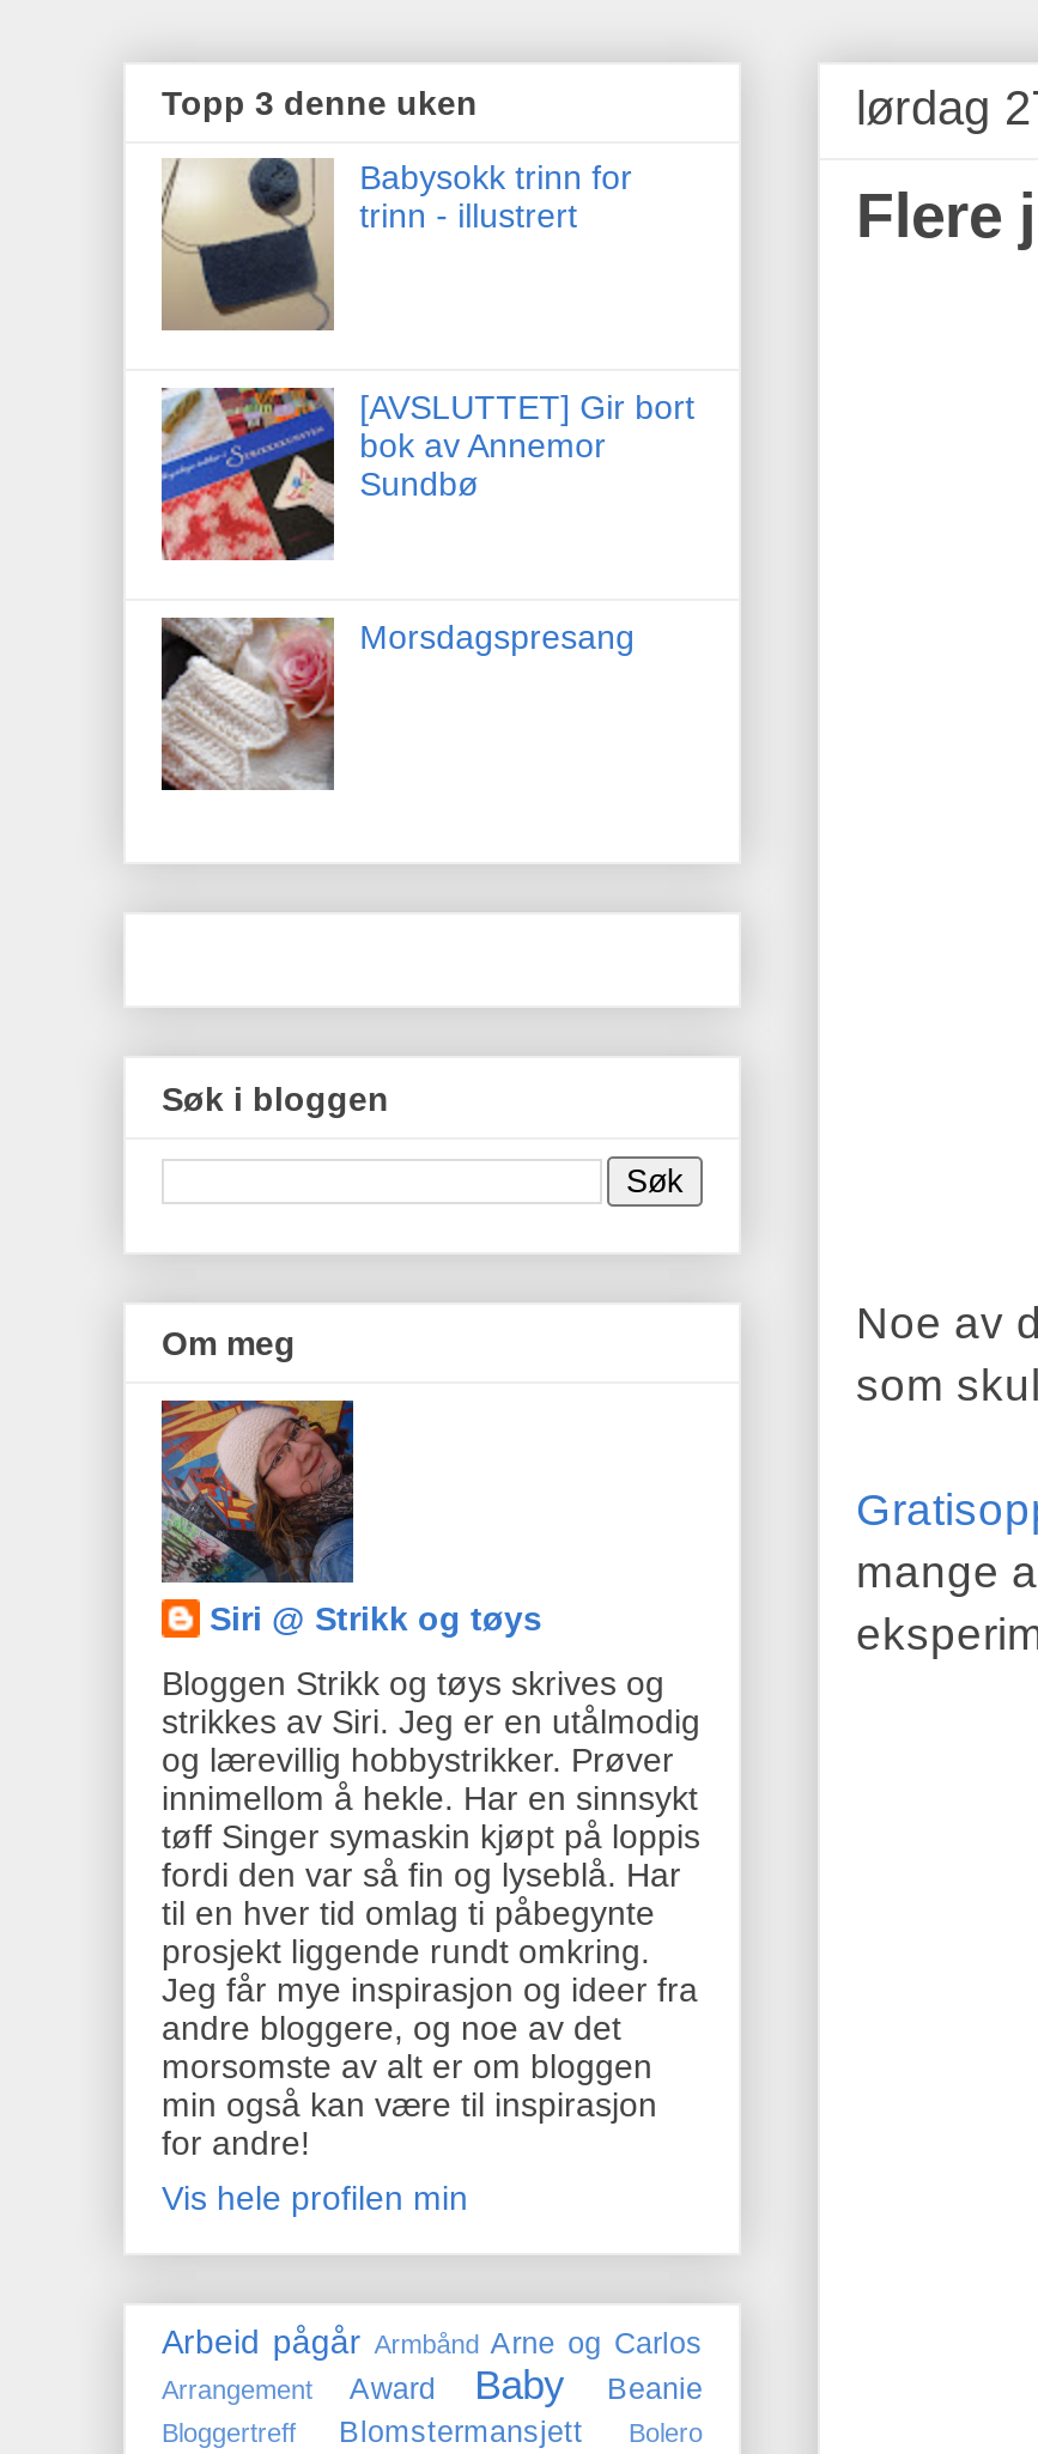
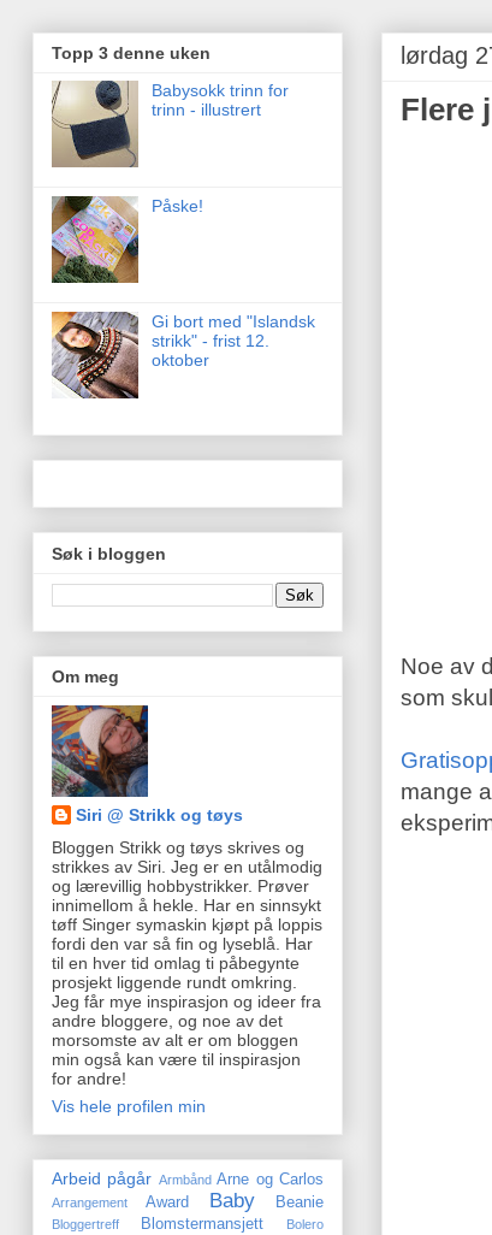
- [image]
- [AVSLUTTET] Gir bort
- bok av Annemor
- Sundbø
+ [image]
+ Påske!

- [image]
- Morsdagspresang
+ [image]
+ Gi bort med "Islandsk
+ strikk" - frist 12.
+ oktober
